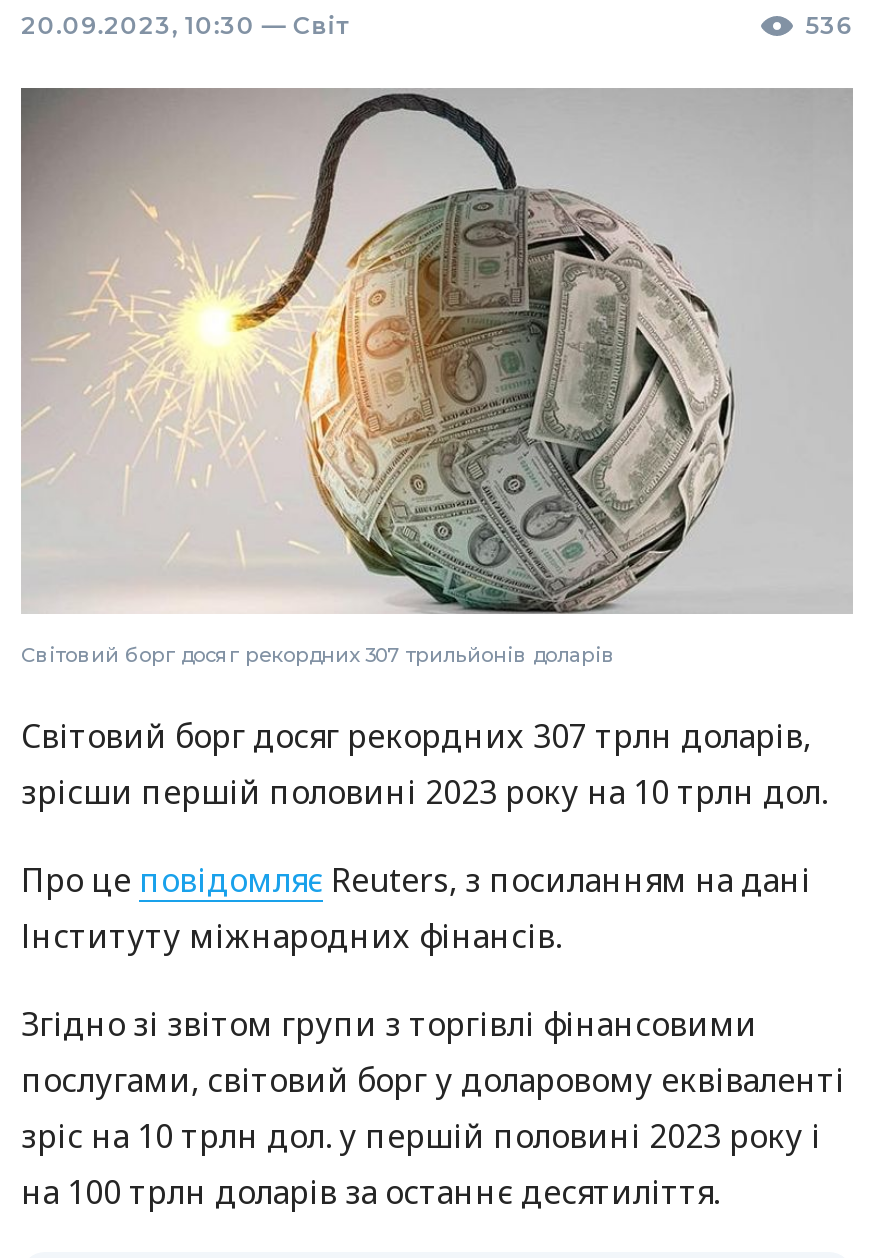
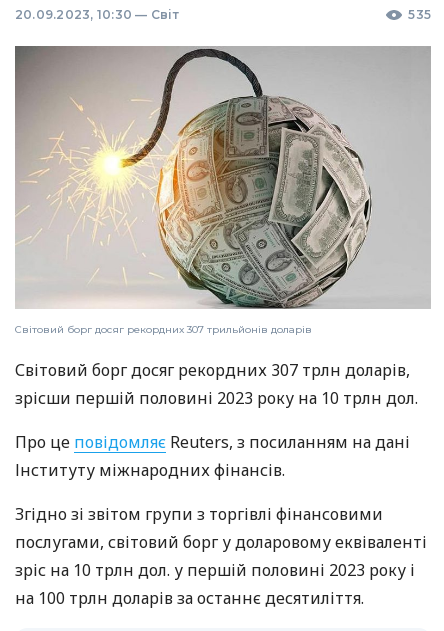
- 536
+ 535
